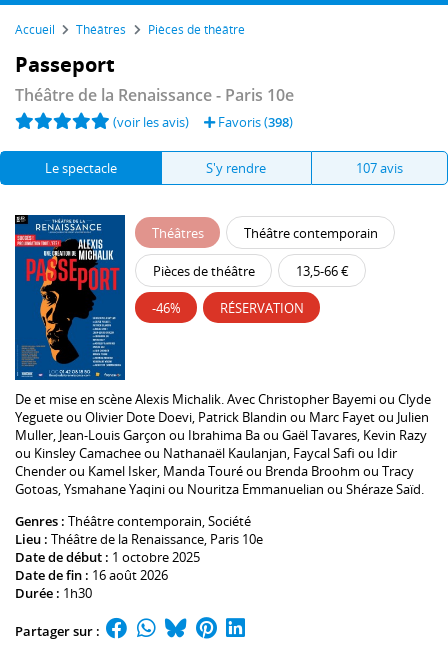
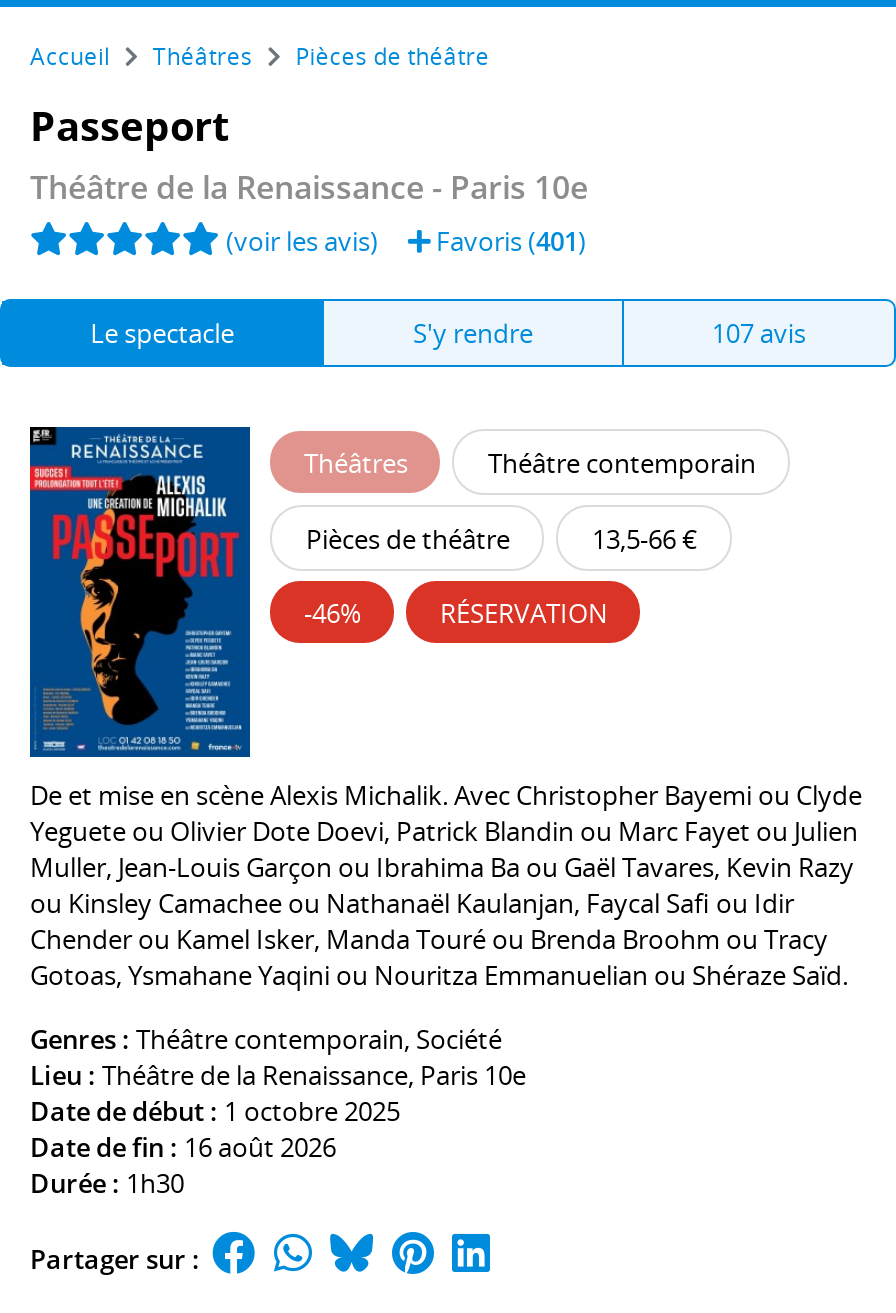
- (voir les avis) Favoris (398)
+ (voir les avis) Favoris (401)
